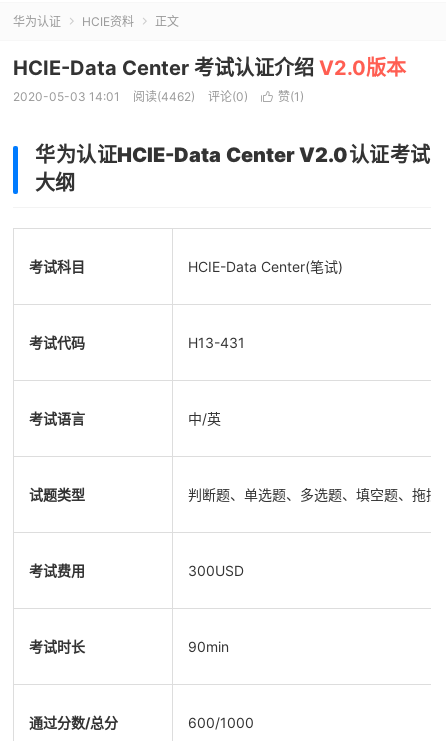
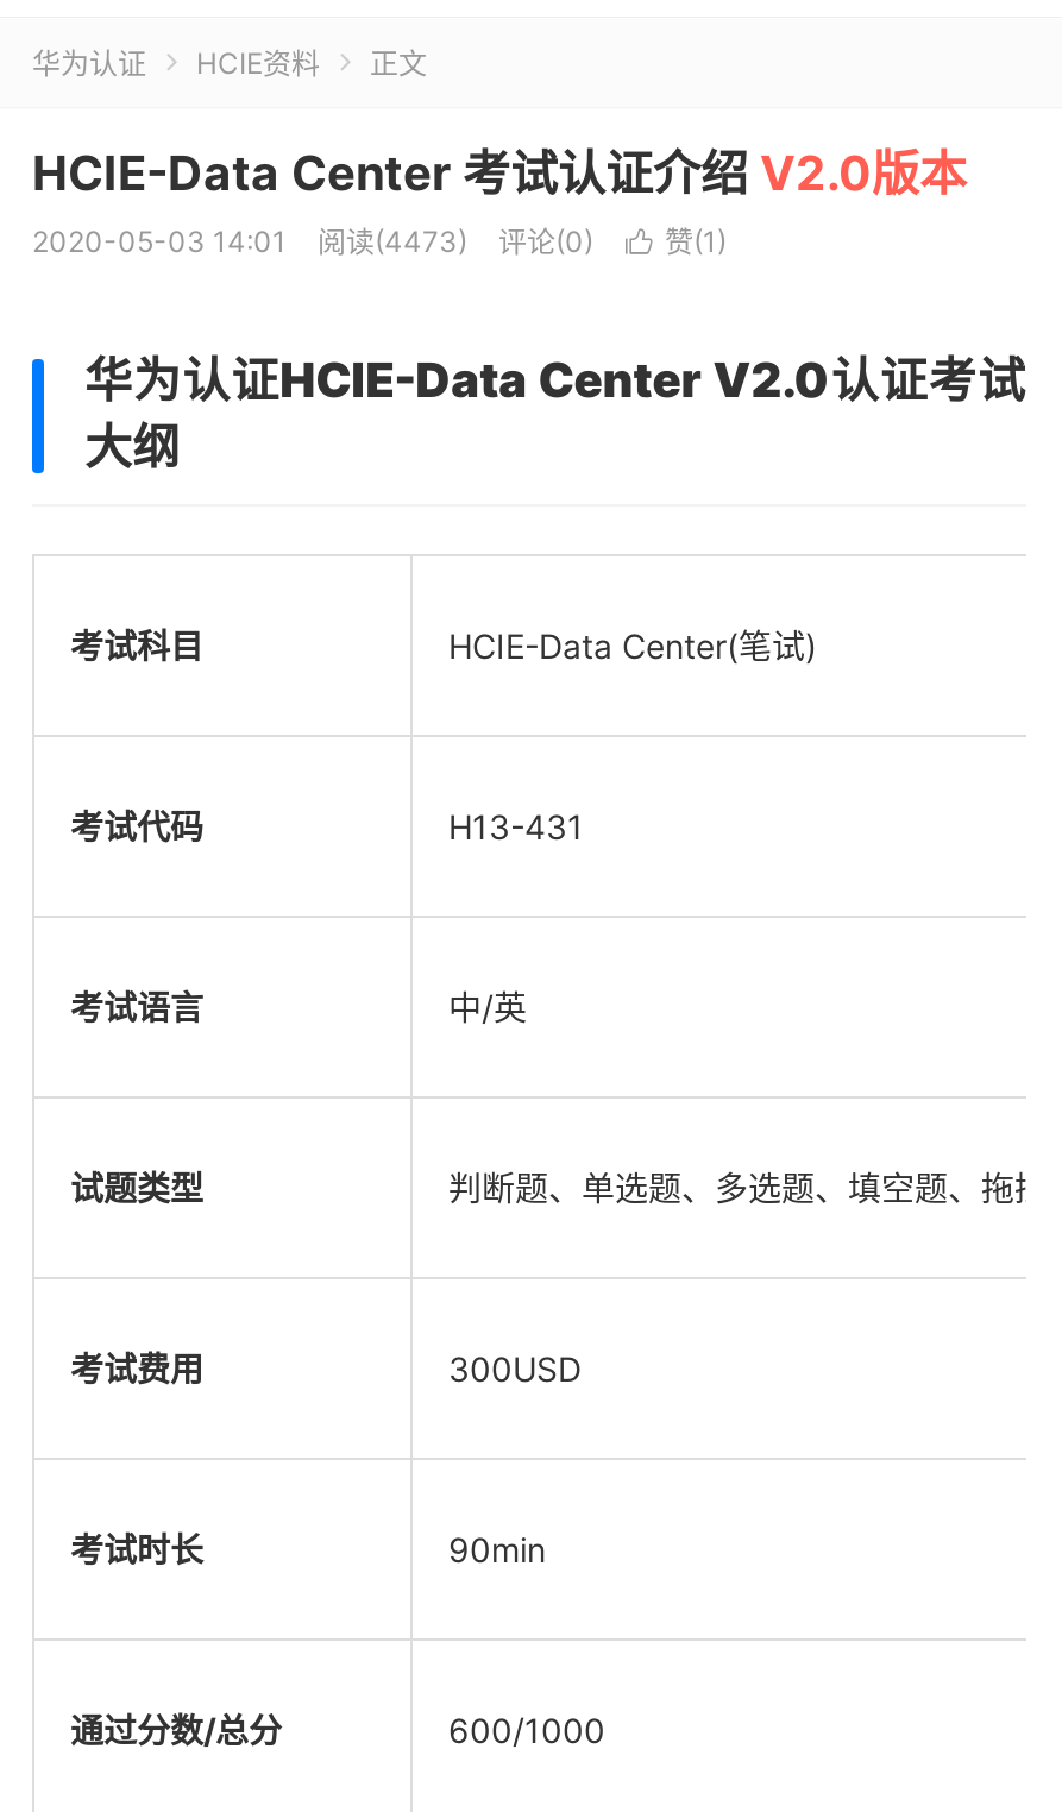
- 阅读(4462)
+ 阅读(4473)
